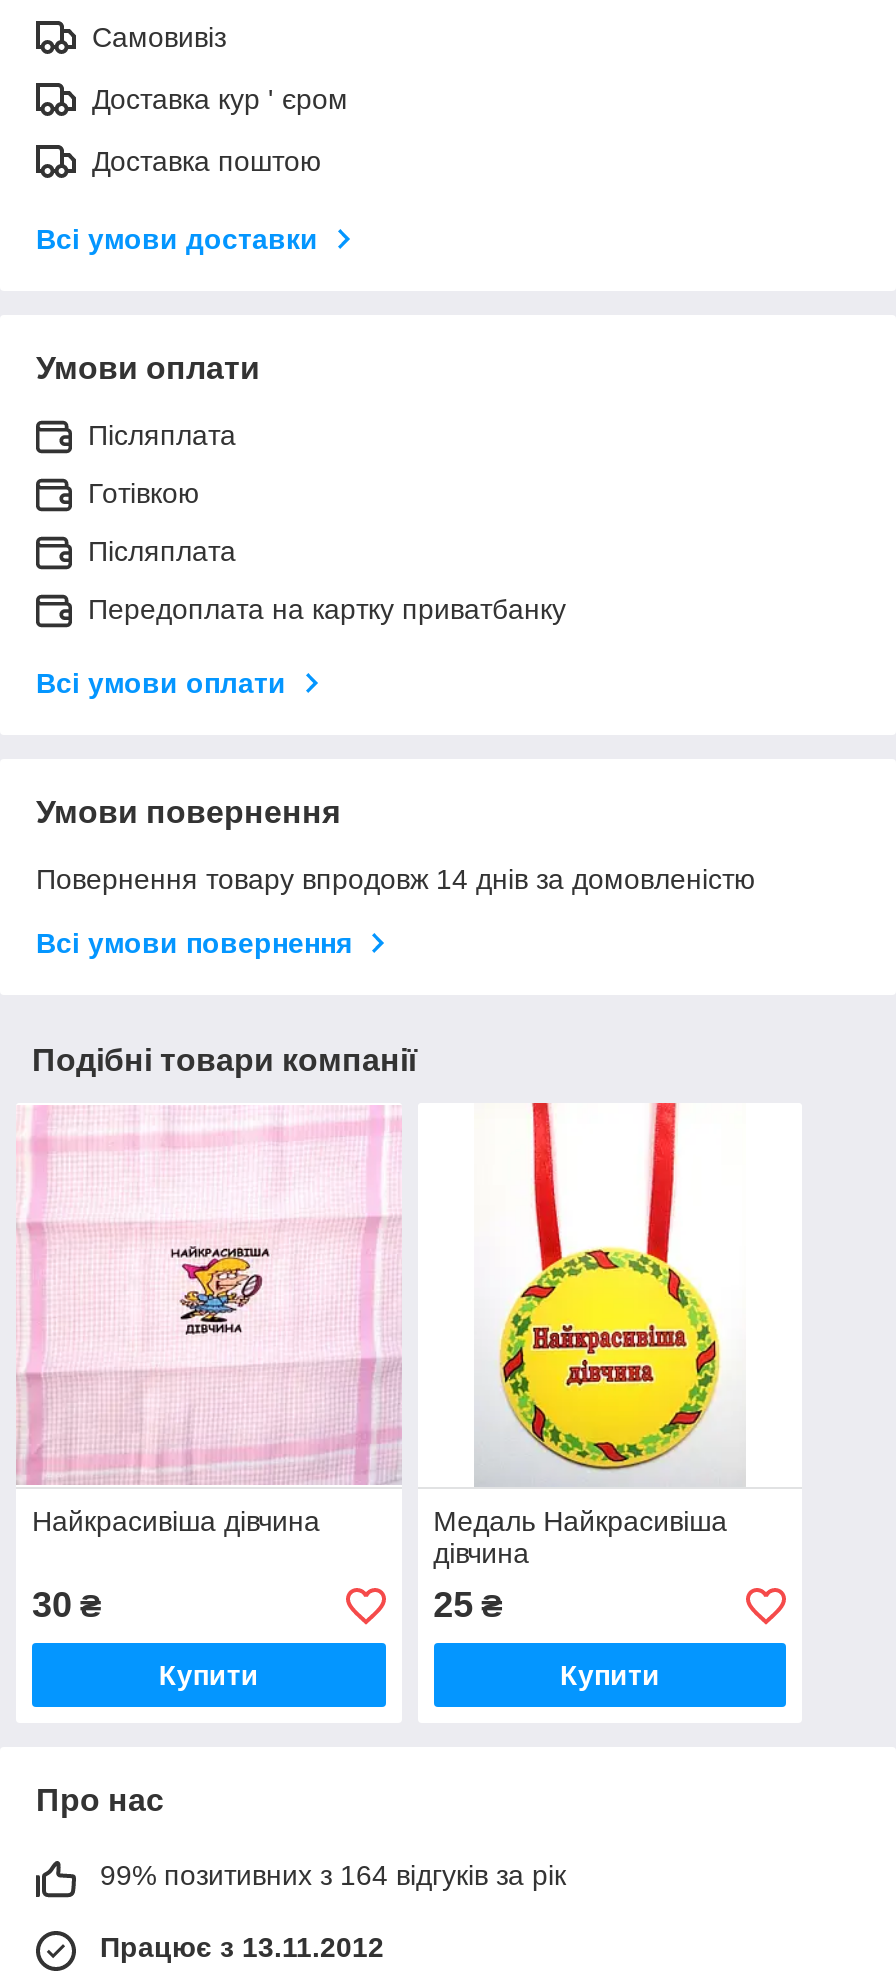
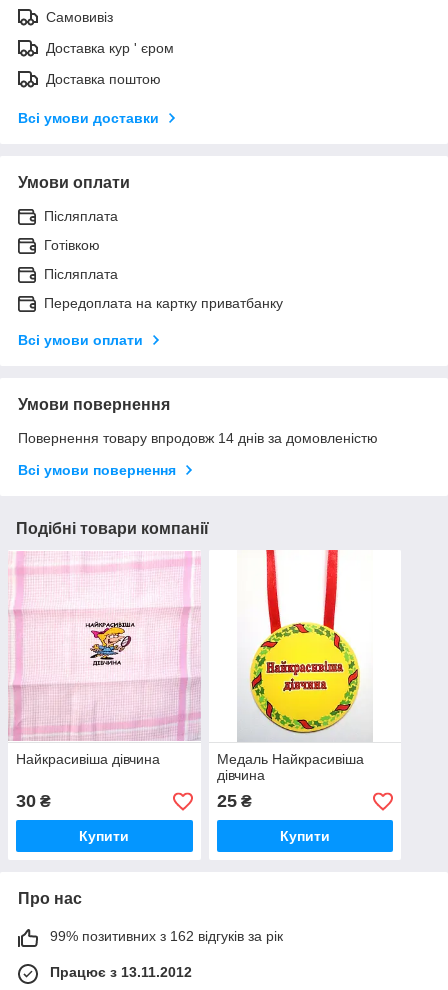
- 99% позитивних з 164 відгуків за рік
+ 99% позитивних з 162 відгуків за рік
